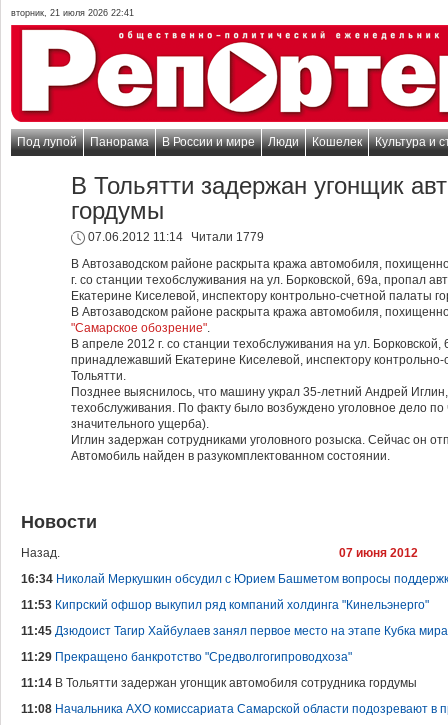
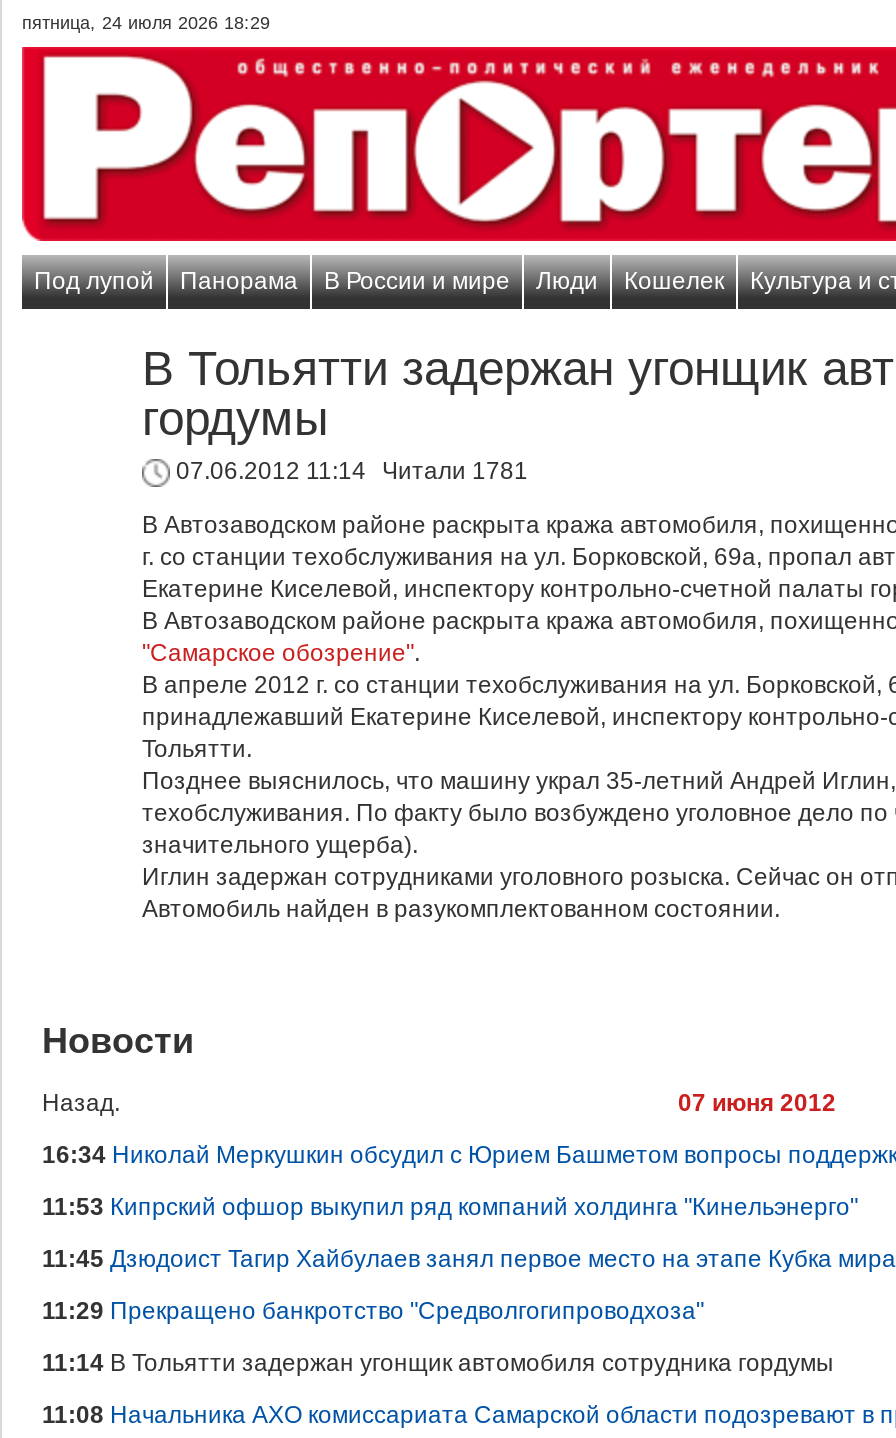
- вторник, 21 июля 2026 22:41
+ пятница, 24 июля 2026 18:29

- 07.06.2012 11:14 Читали 1779
+ 07.06.2012 11:14 Читали 1781
